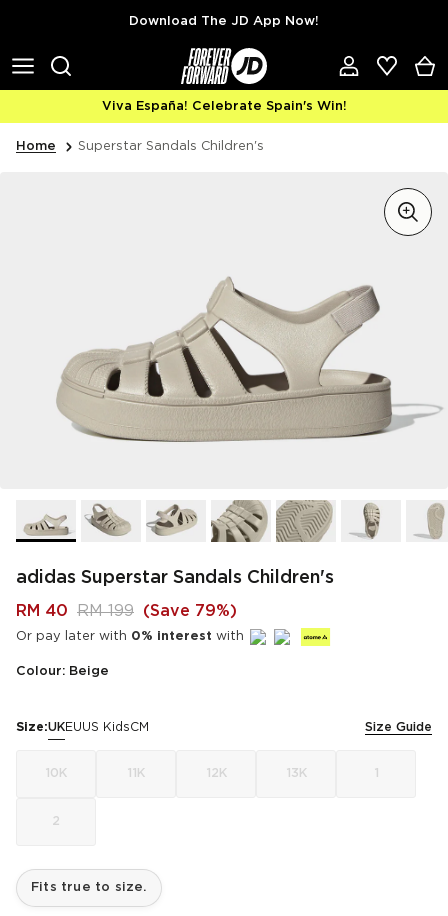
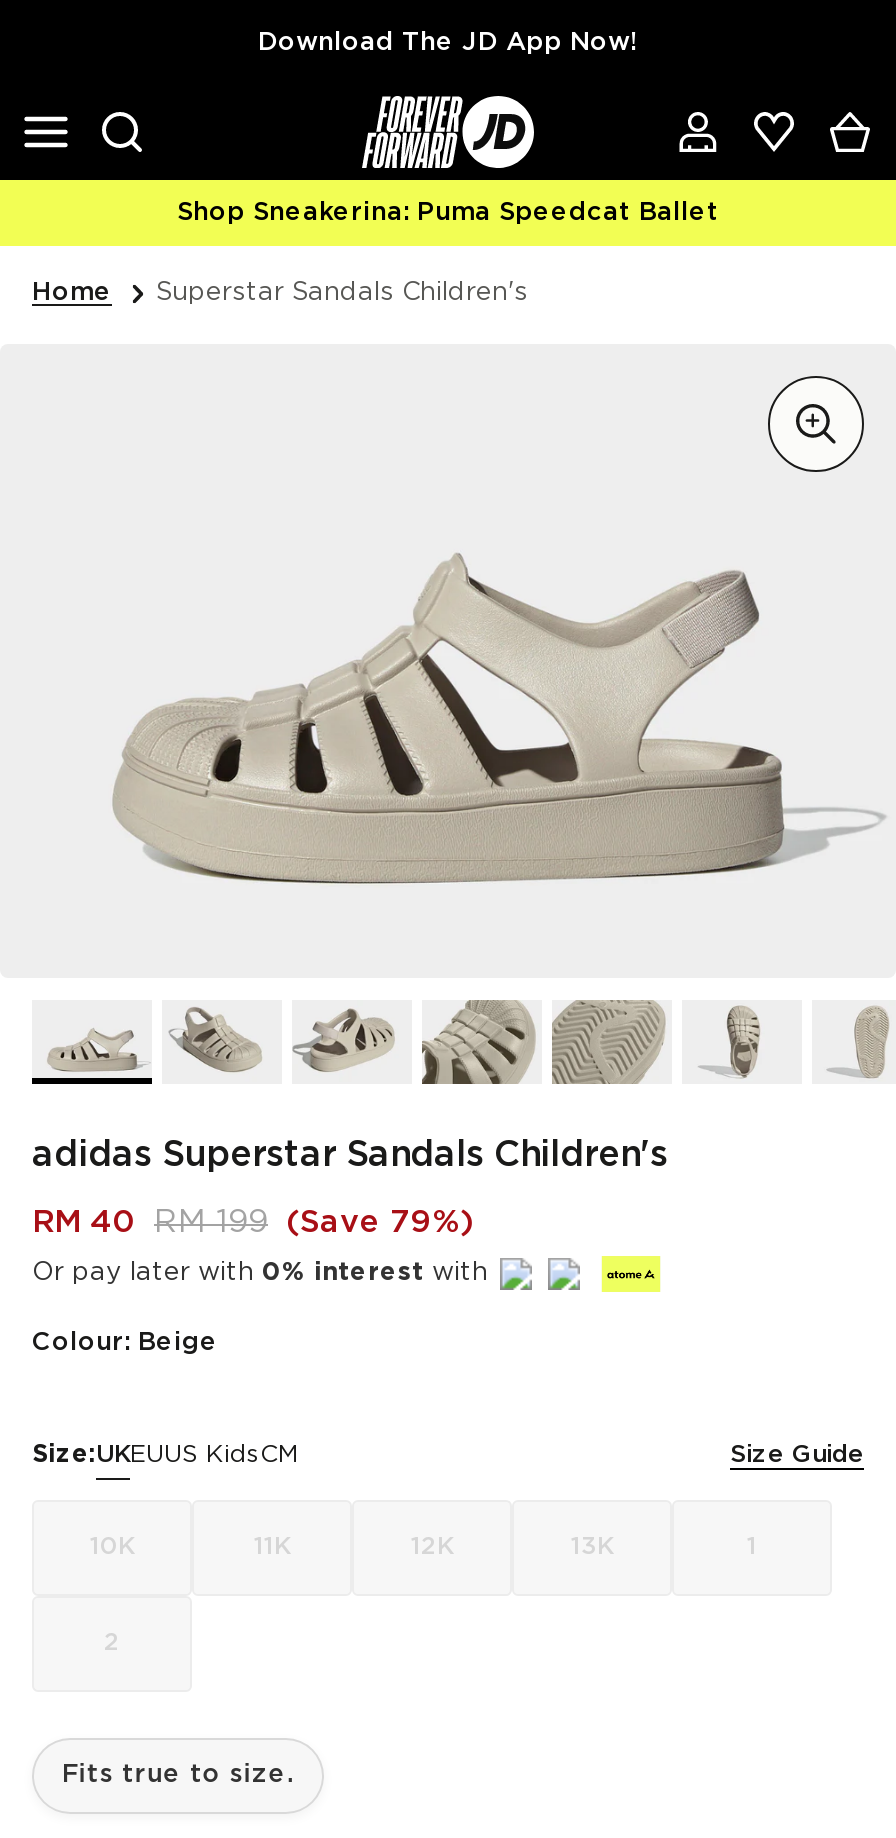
- Viva España! Celebrate Spain's Win!
+ Shop Sneakerina: Puma Speedcat Ballet
